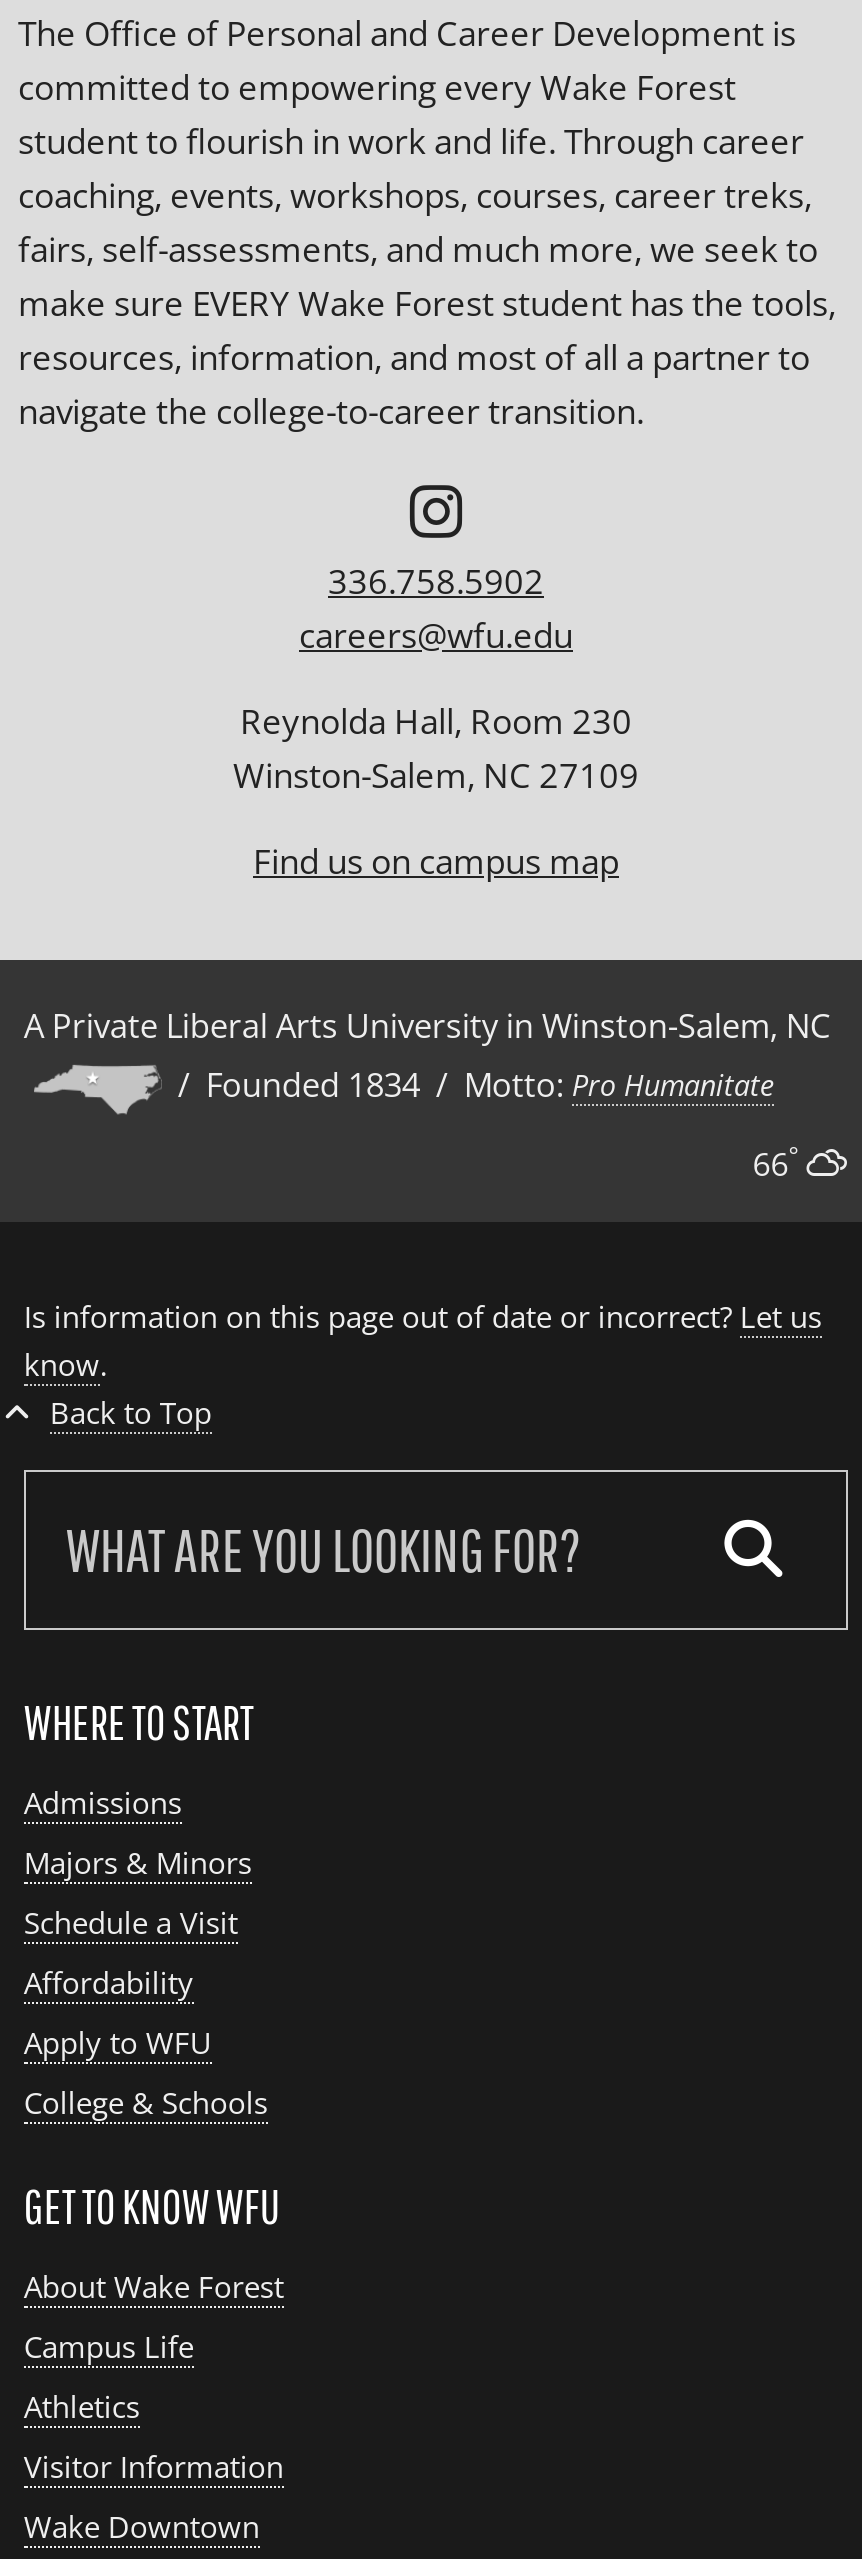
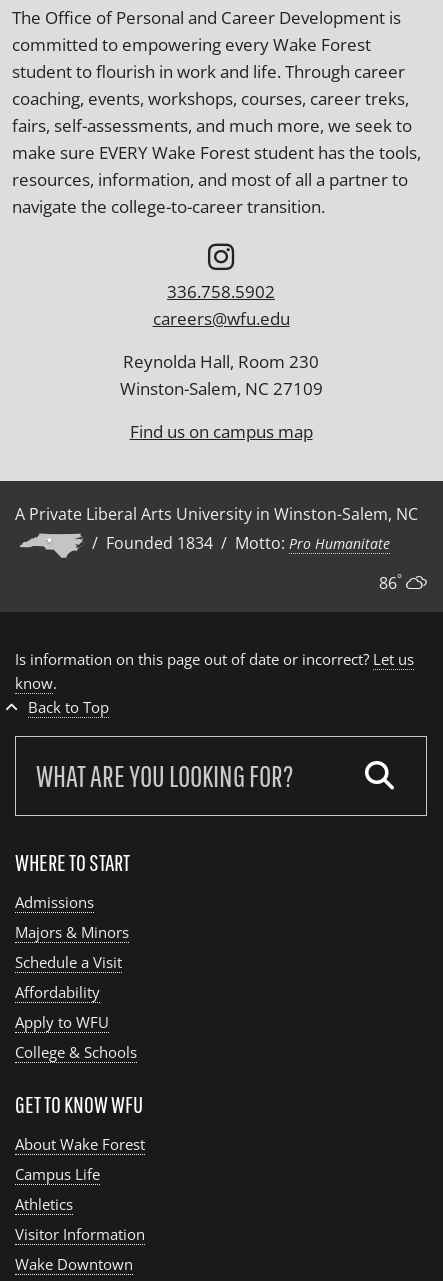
- 66°
+ 86°
